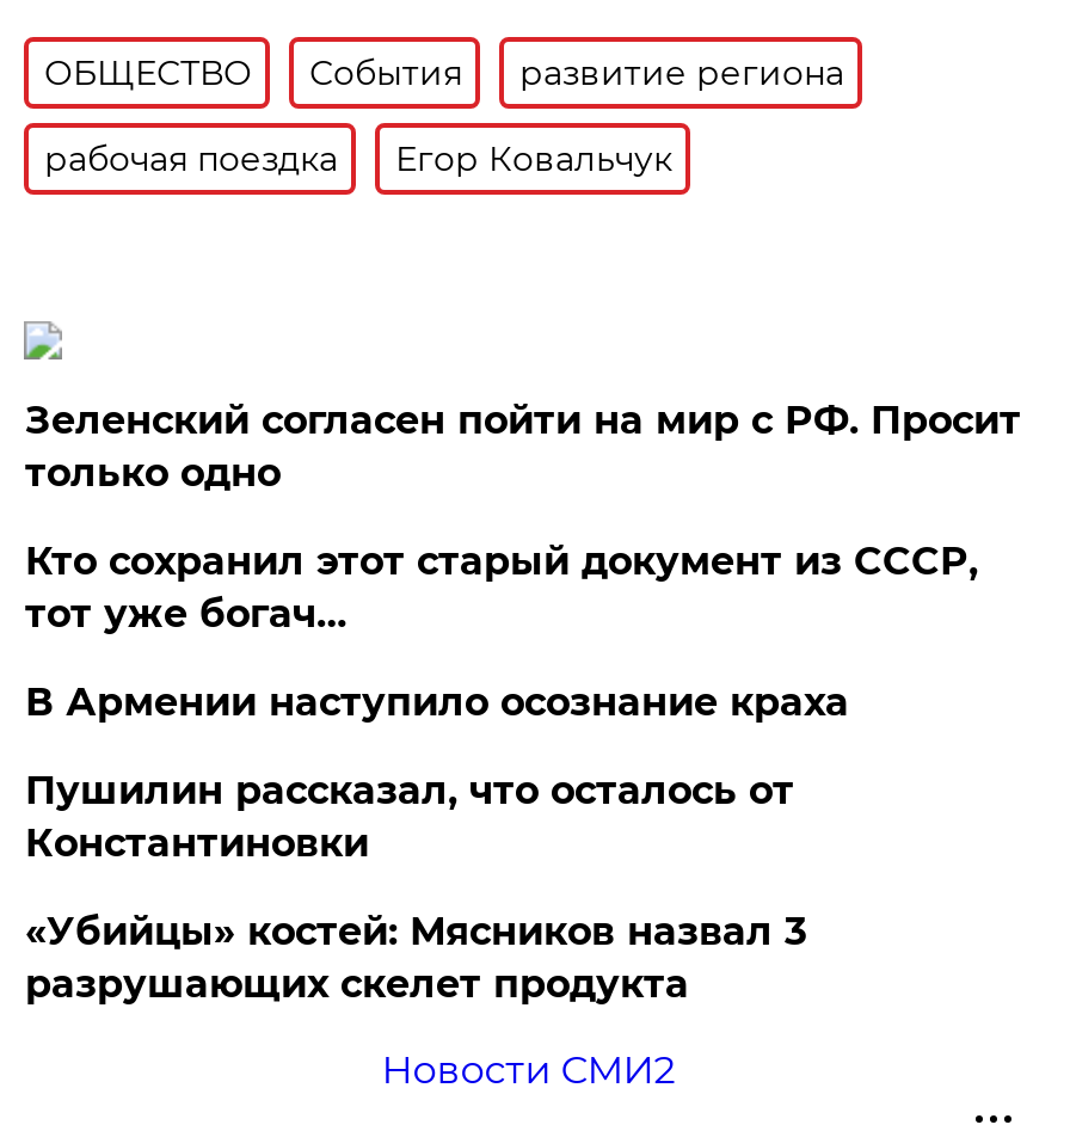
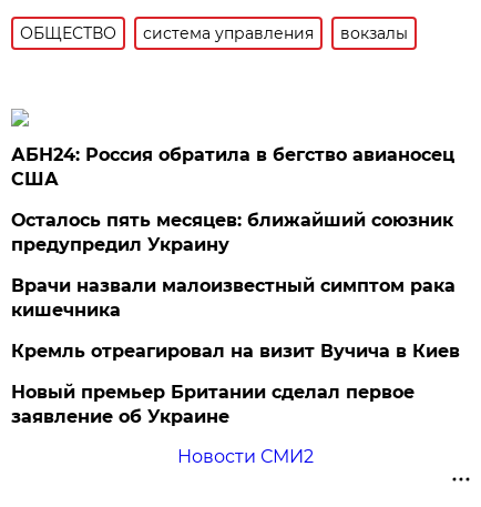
- События
- развитие региона
- рабочая поездка
- Егор Ковальчук
+ система управления
+ вокзалы

- Зеленский согласен пойти на мир с РФ. Просит
- только одно
- Кто сохранил этот старый документ из СССР,
- тот уже богач…
- В Армении наступило осознание краха
- Пушилин рассказал, что осталось от
- Константиновки
- «Убийцы» костей: Мясников назвал 3
- разрушающих скелет продукта
+ АБН24: Россия обратила в бегство авианосец
+ США
+ Осталось пять месяцев: ближайший союзник
+ предупредил Украину
+ Врачи назвали малоизвестный симптом рака
+ кишечника
+ Кремль отреагировал на визит Вучича в Киев
+ Новый премьер Британии сделал первое
+ заявление об Украине
